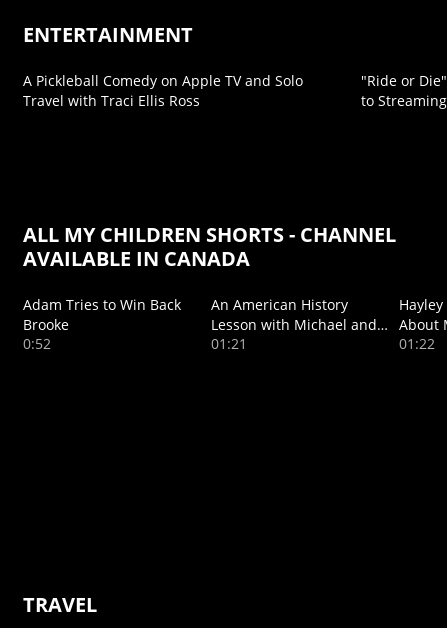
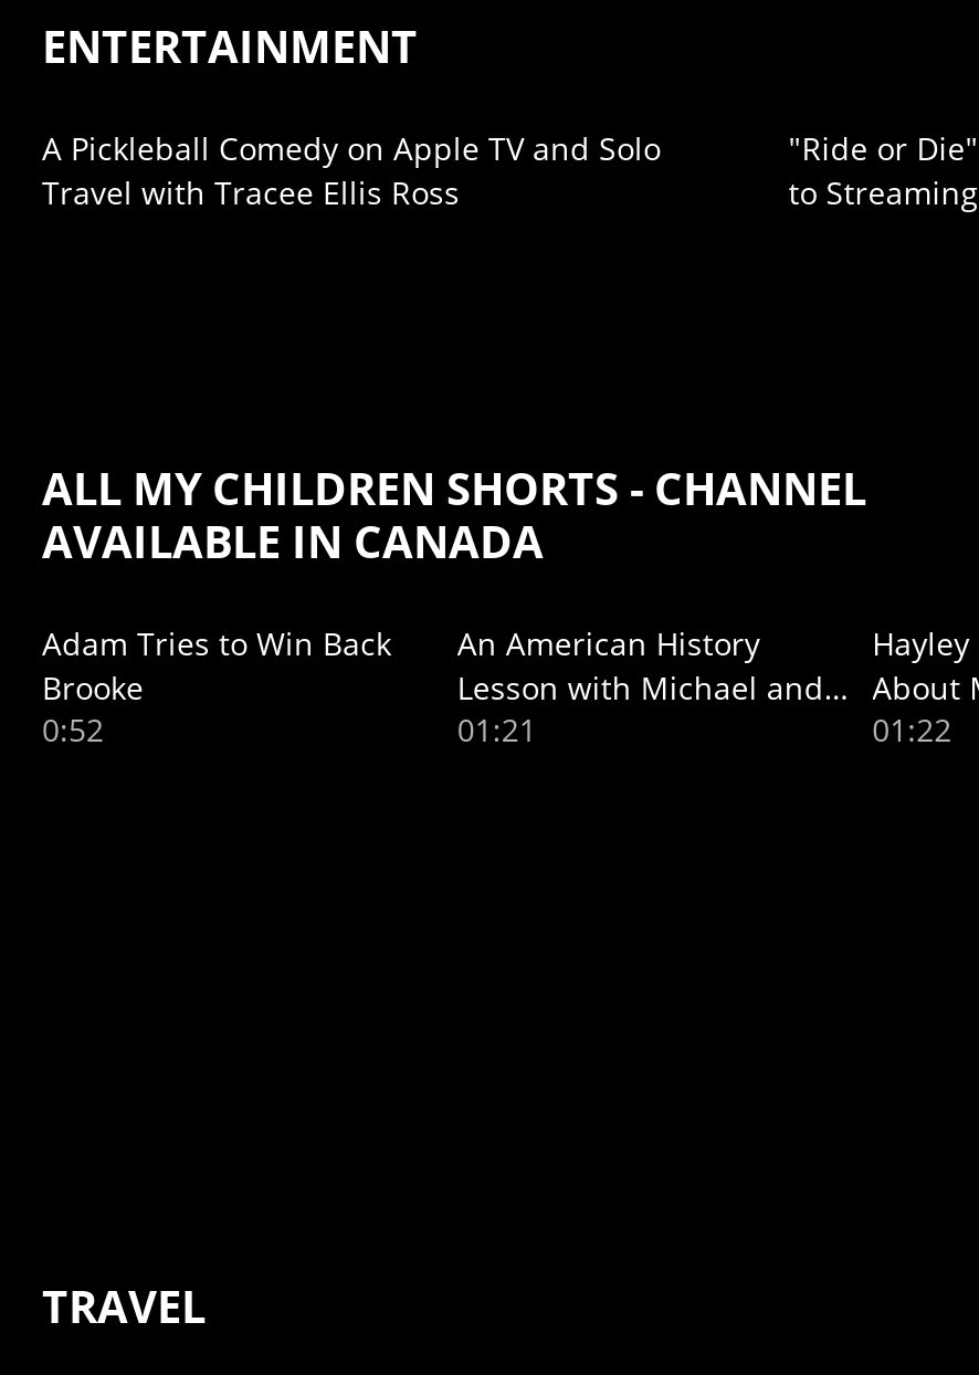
- Travel with Traci Ellis Ross
+ Travel with Tracee Ellis Ross
